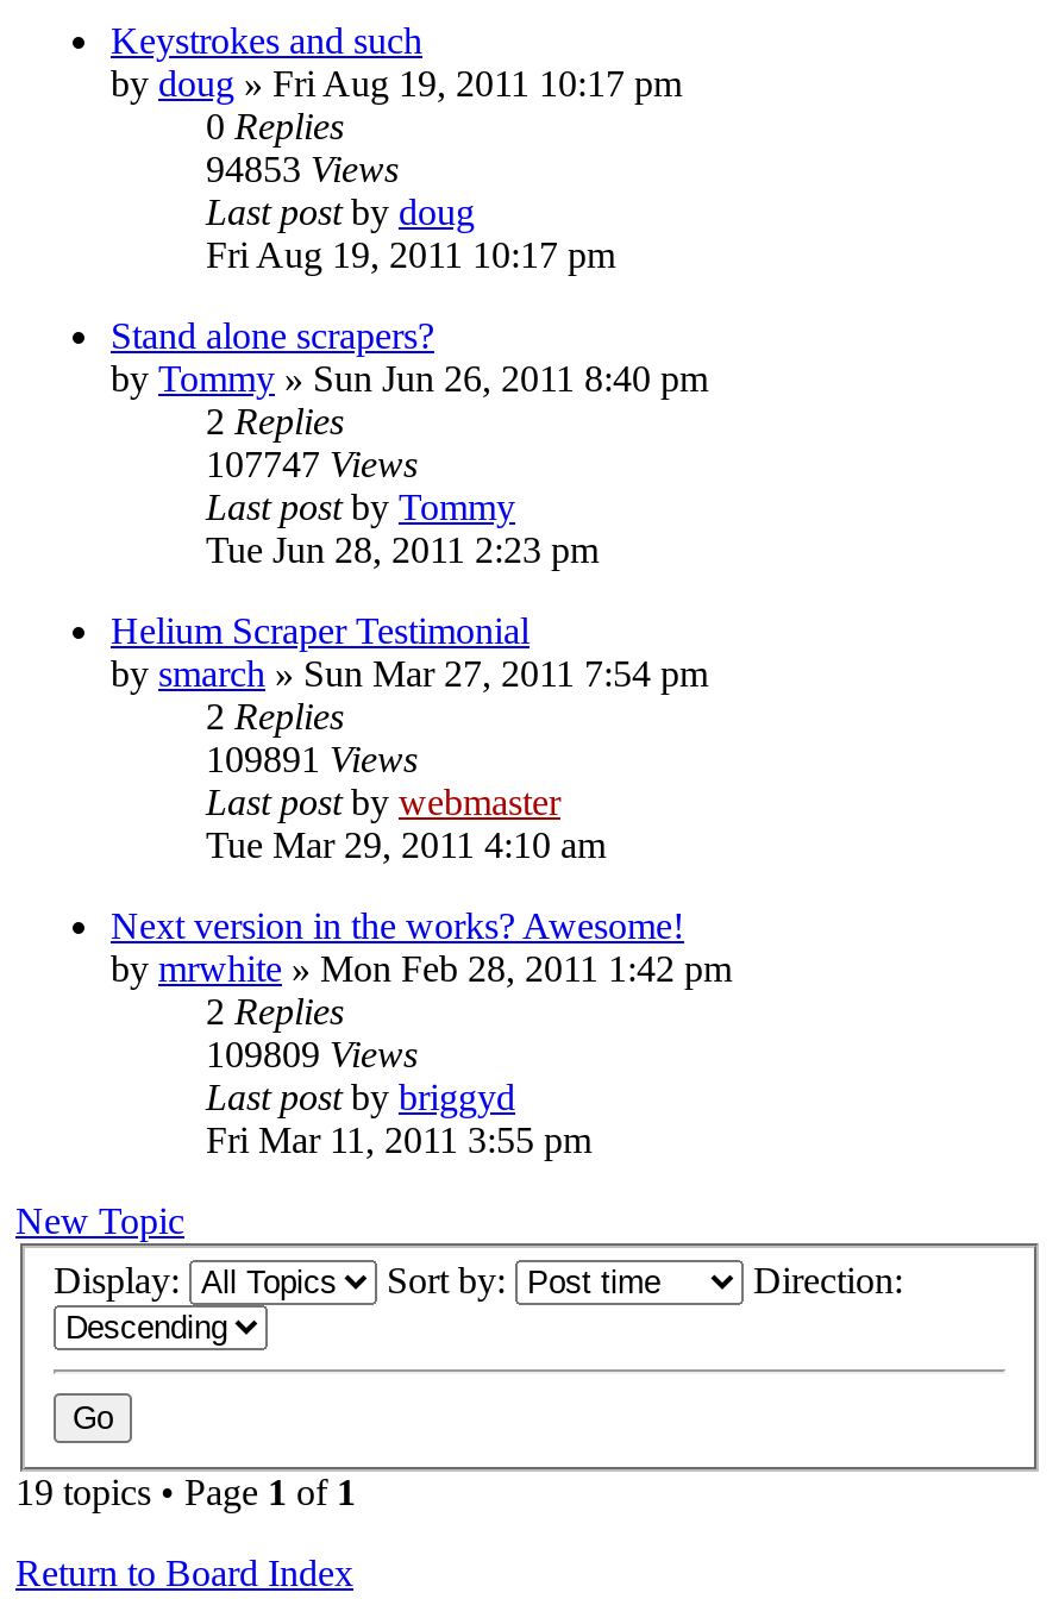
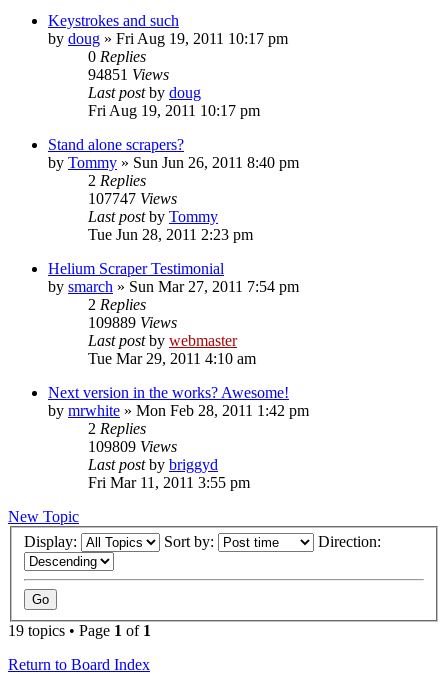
- 94853 Views
+ 94851 Views

- 109891 Views
+ 109889 Views
